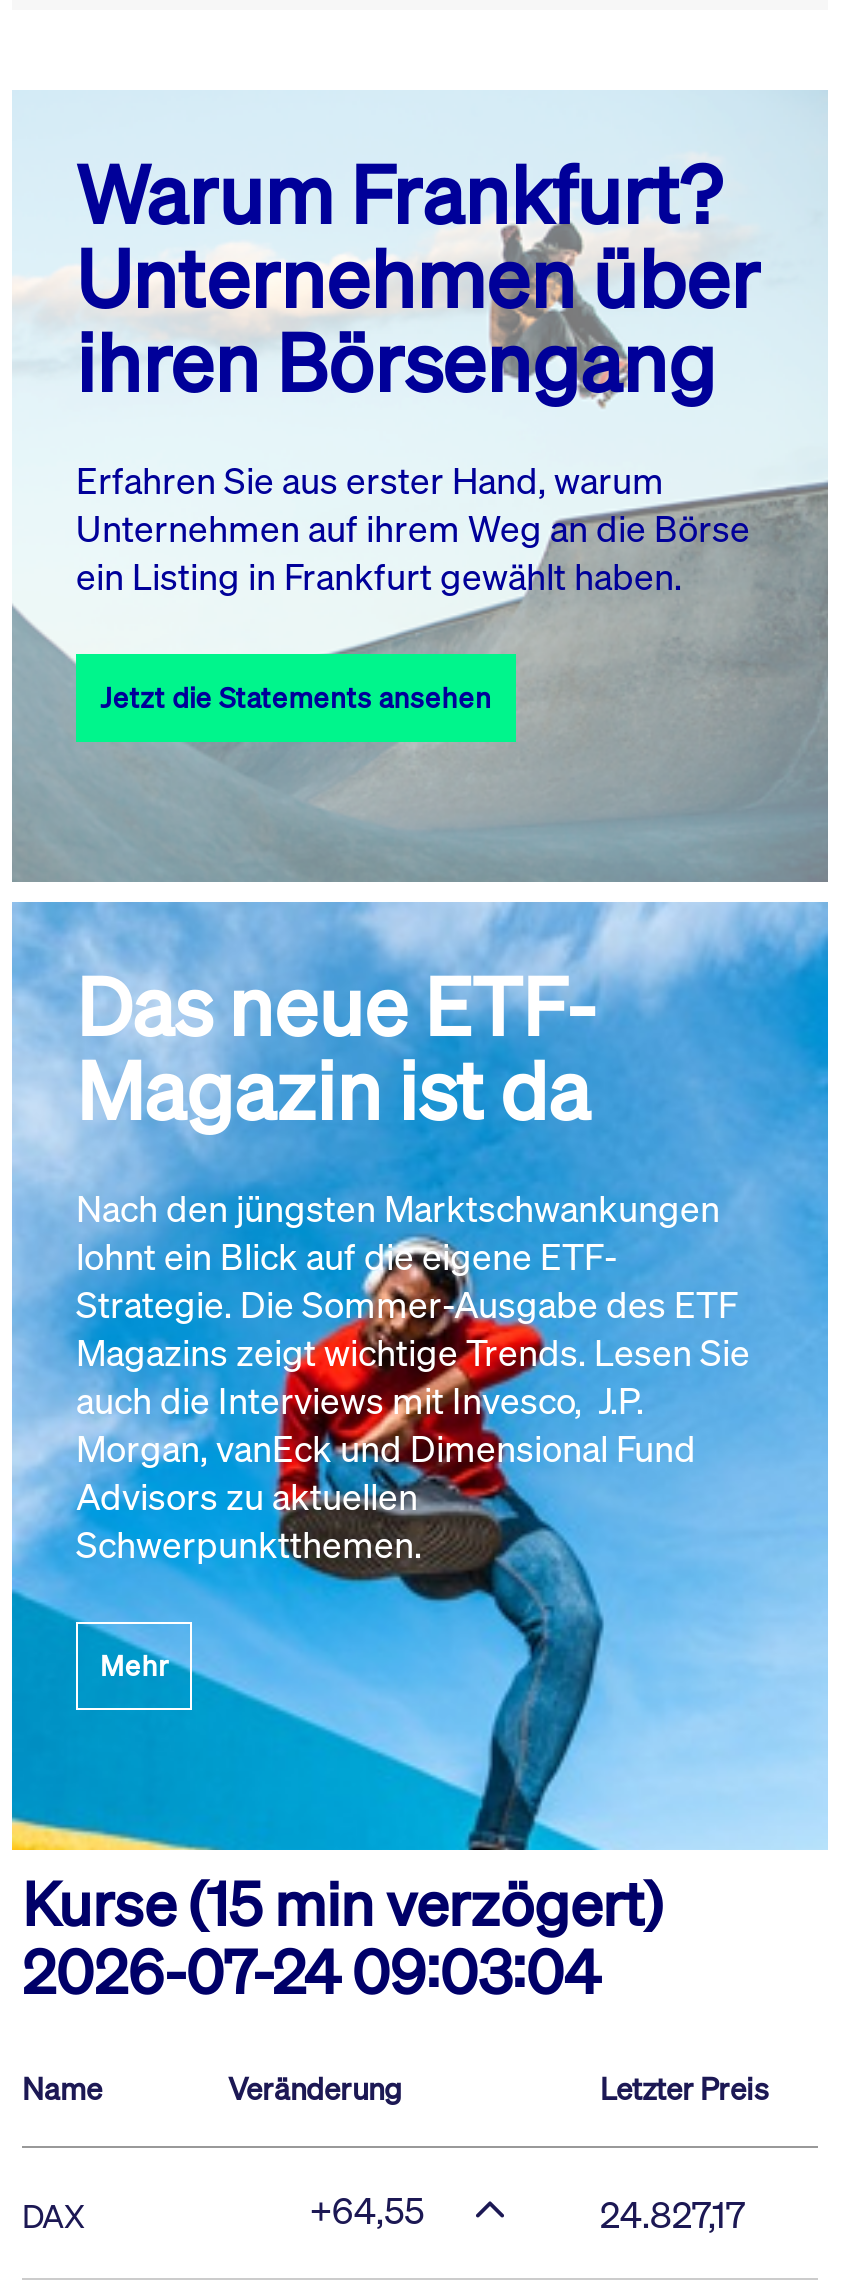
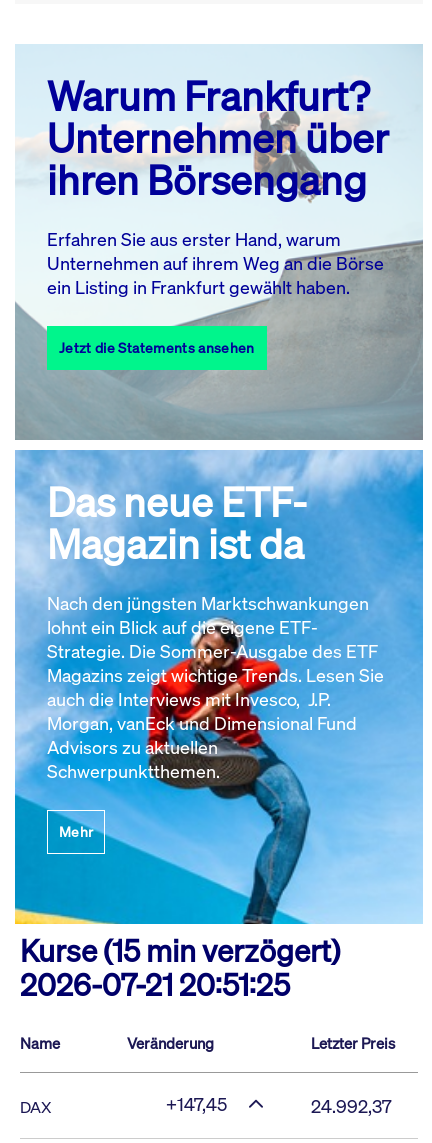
- 2026-07-24 09:03:04
+ 2026-07-21 20:51:25

- +64,55
+ +147,45

- 24.827,17
+ 24.992,37
